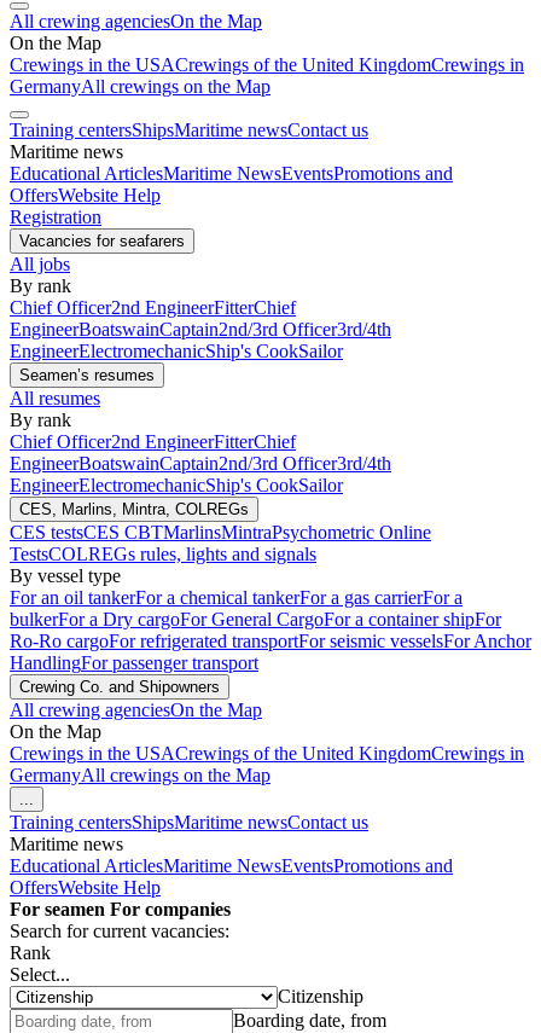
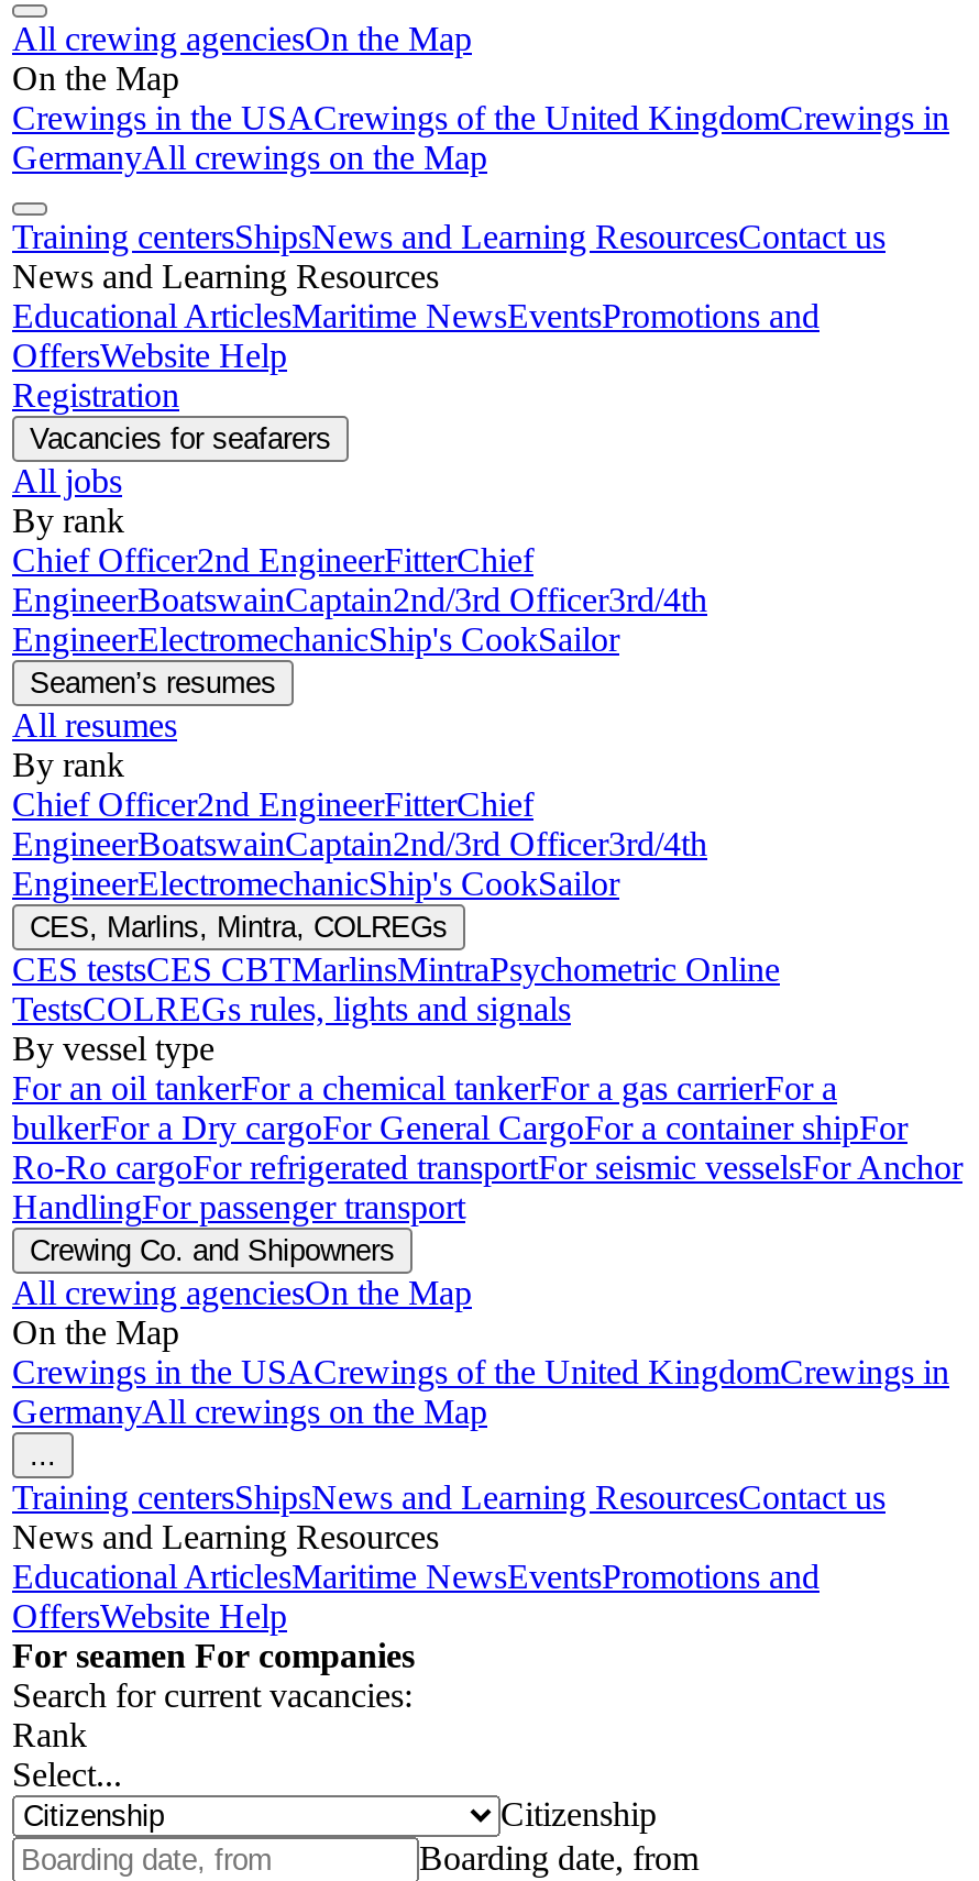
- Training centersShipsMaritime newsContact us
- Maritime news
+ Training centersShipsNews and Learning ResourcesContact us
+ News and Learning Resources

- Training centersShipsMaritime newsContact us
- Maritime news
+ Training centersShipsNews and Learning ResourcesContact us
+ News and Learning Resources
